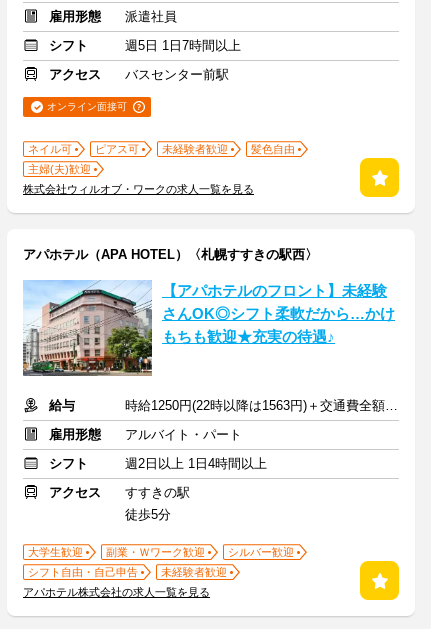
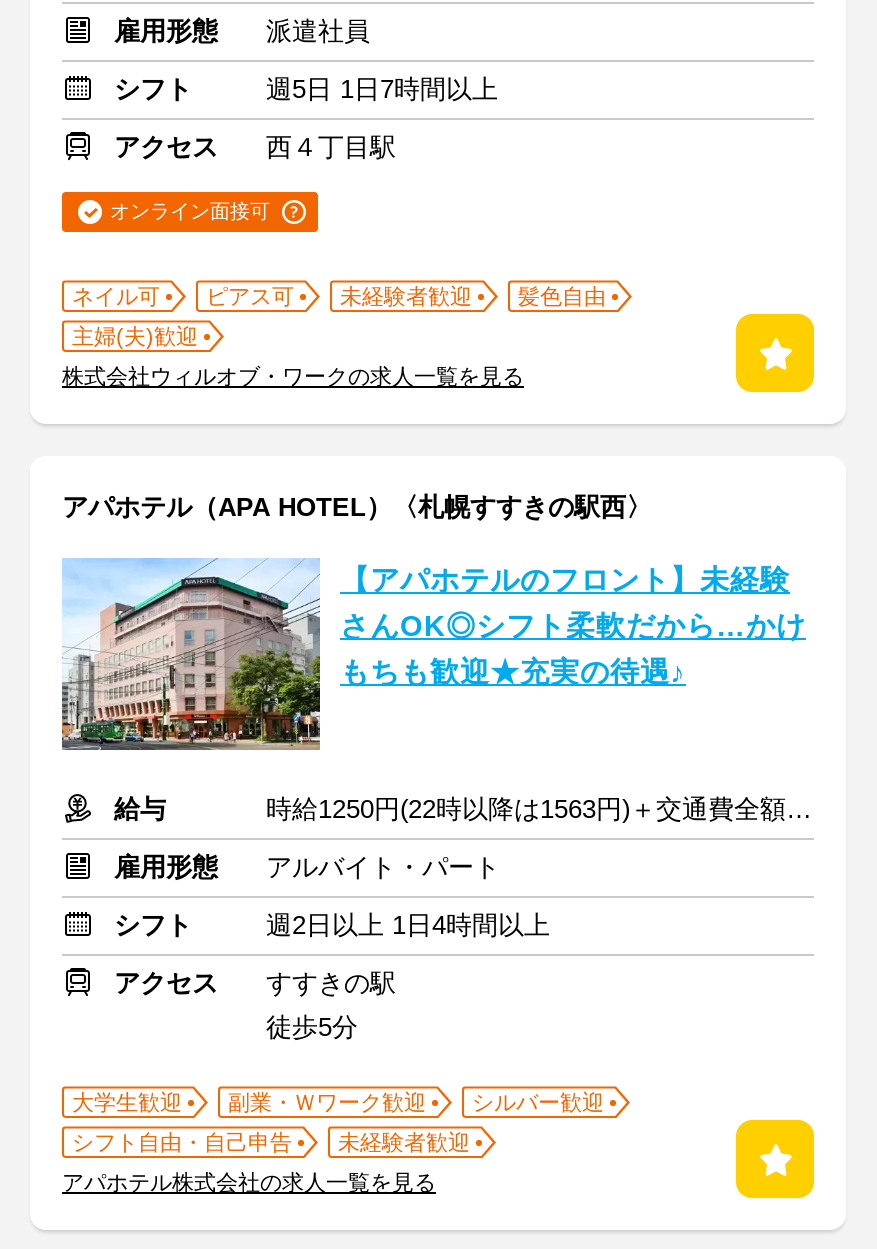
- バスセンター前駅
+ 西４丁目駅
